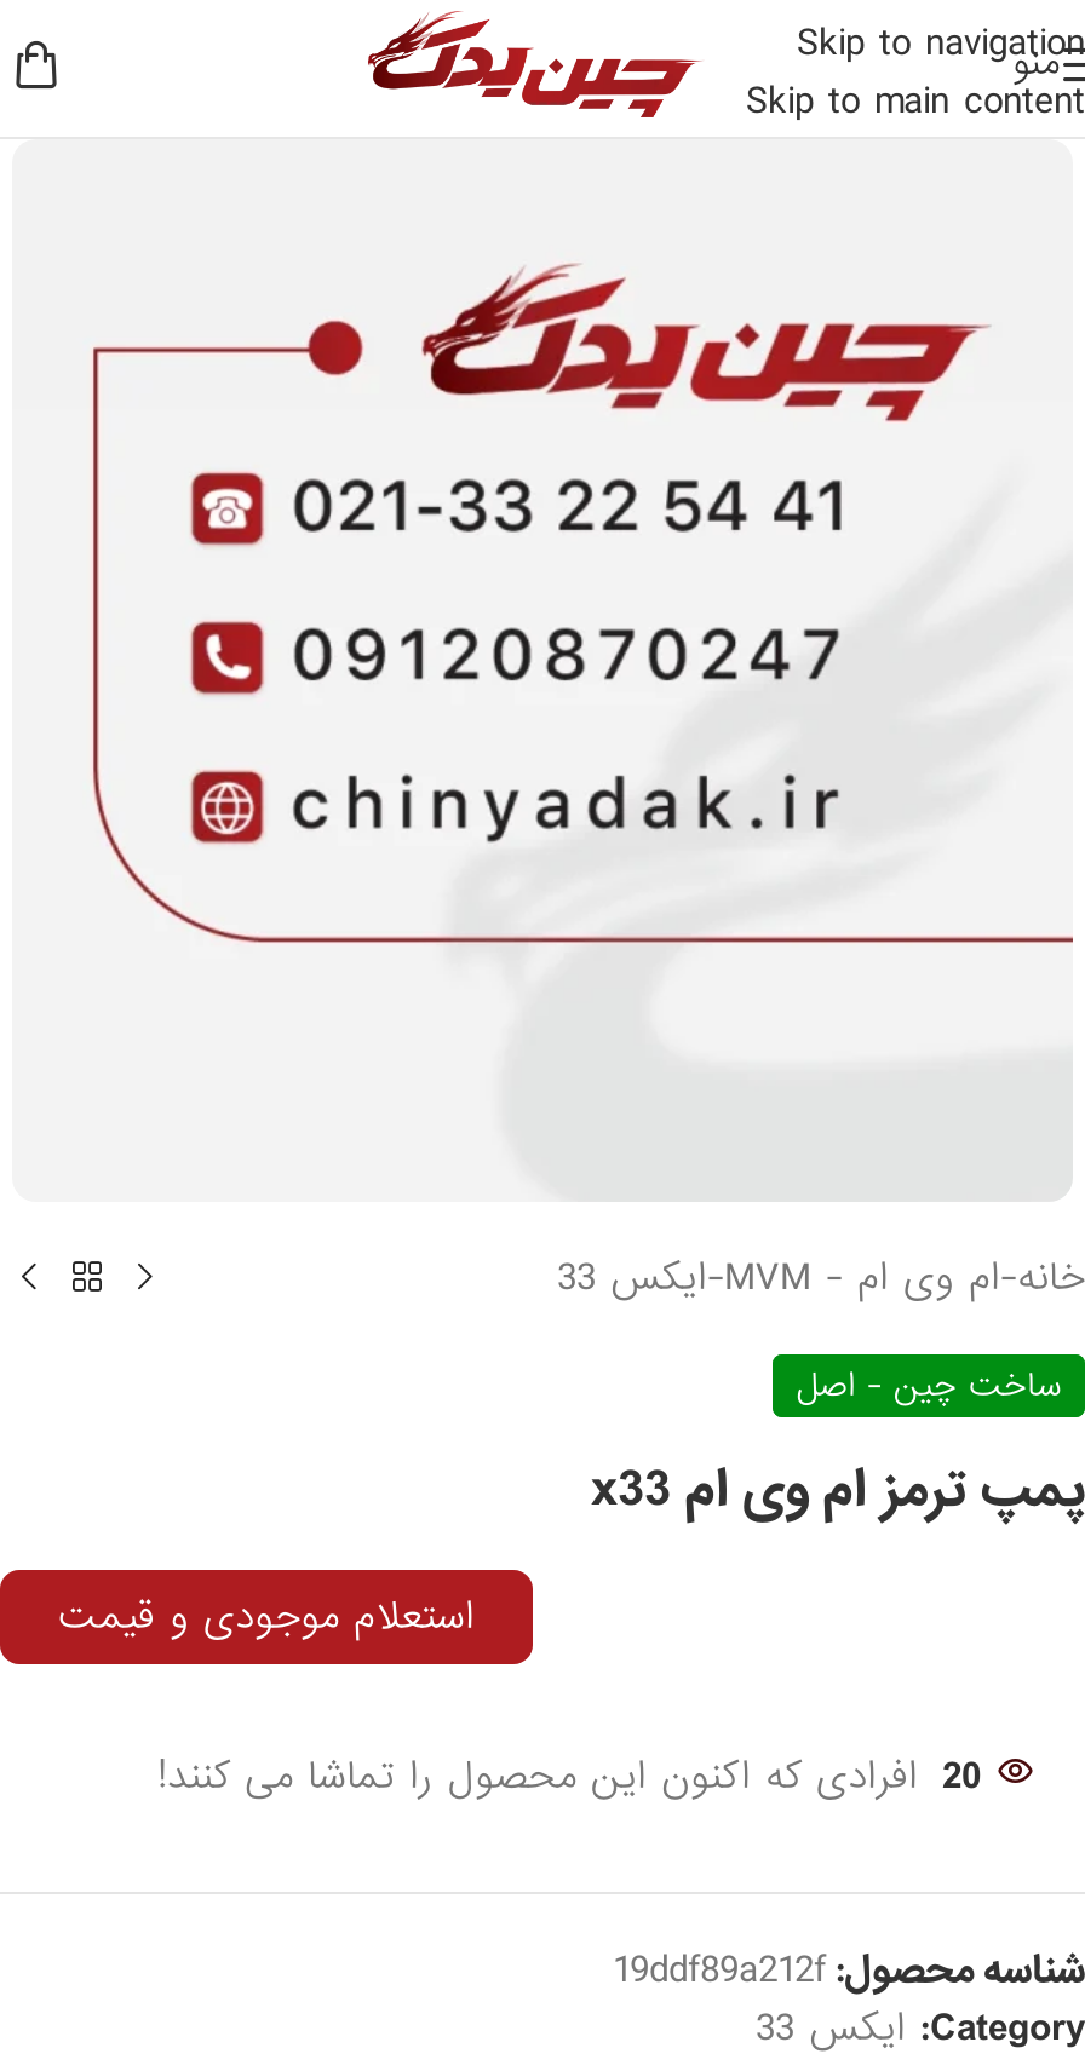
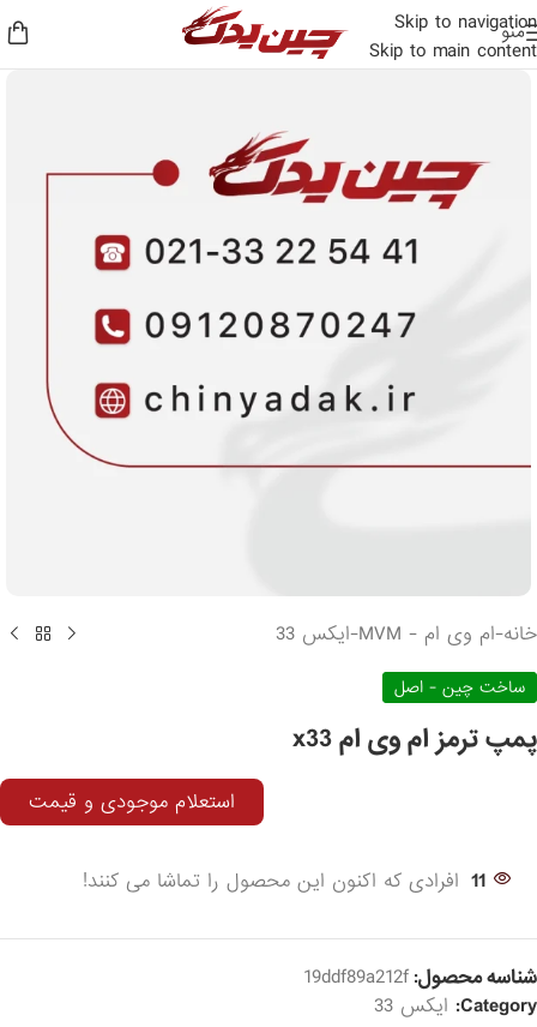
- 20 افرادی که اکنون این محصول را تماشا می کنند!
+ 11 افرادی که اکنون این محصول را تماشا می کنند!
